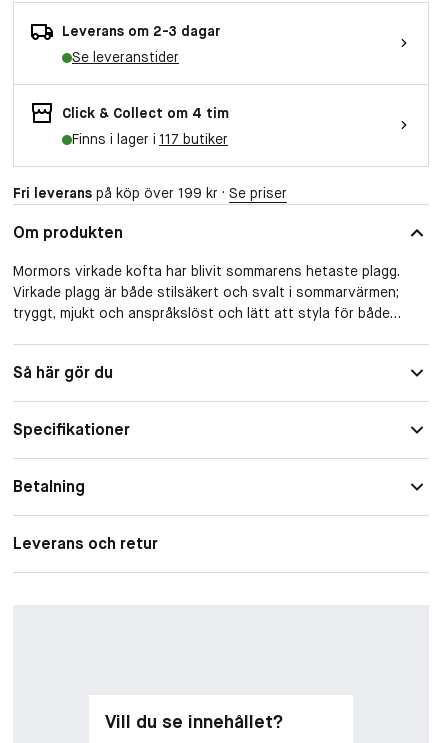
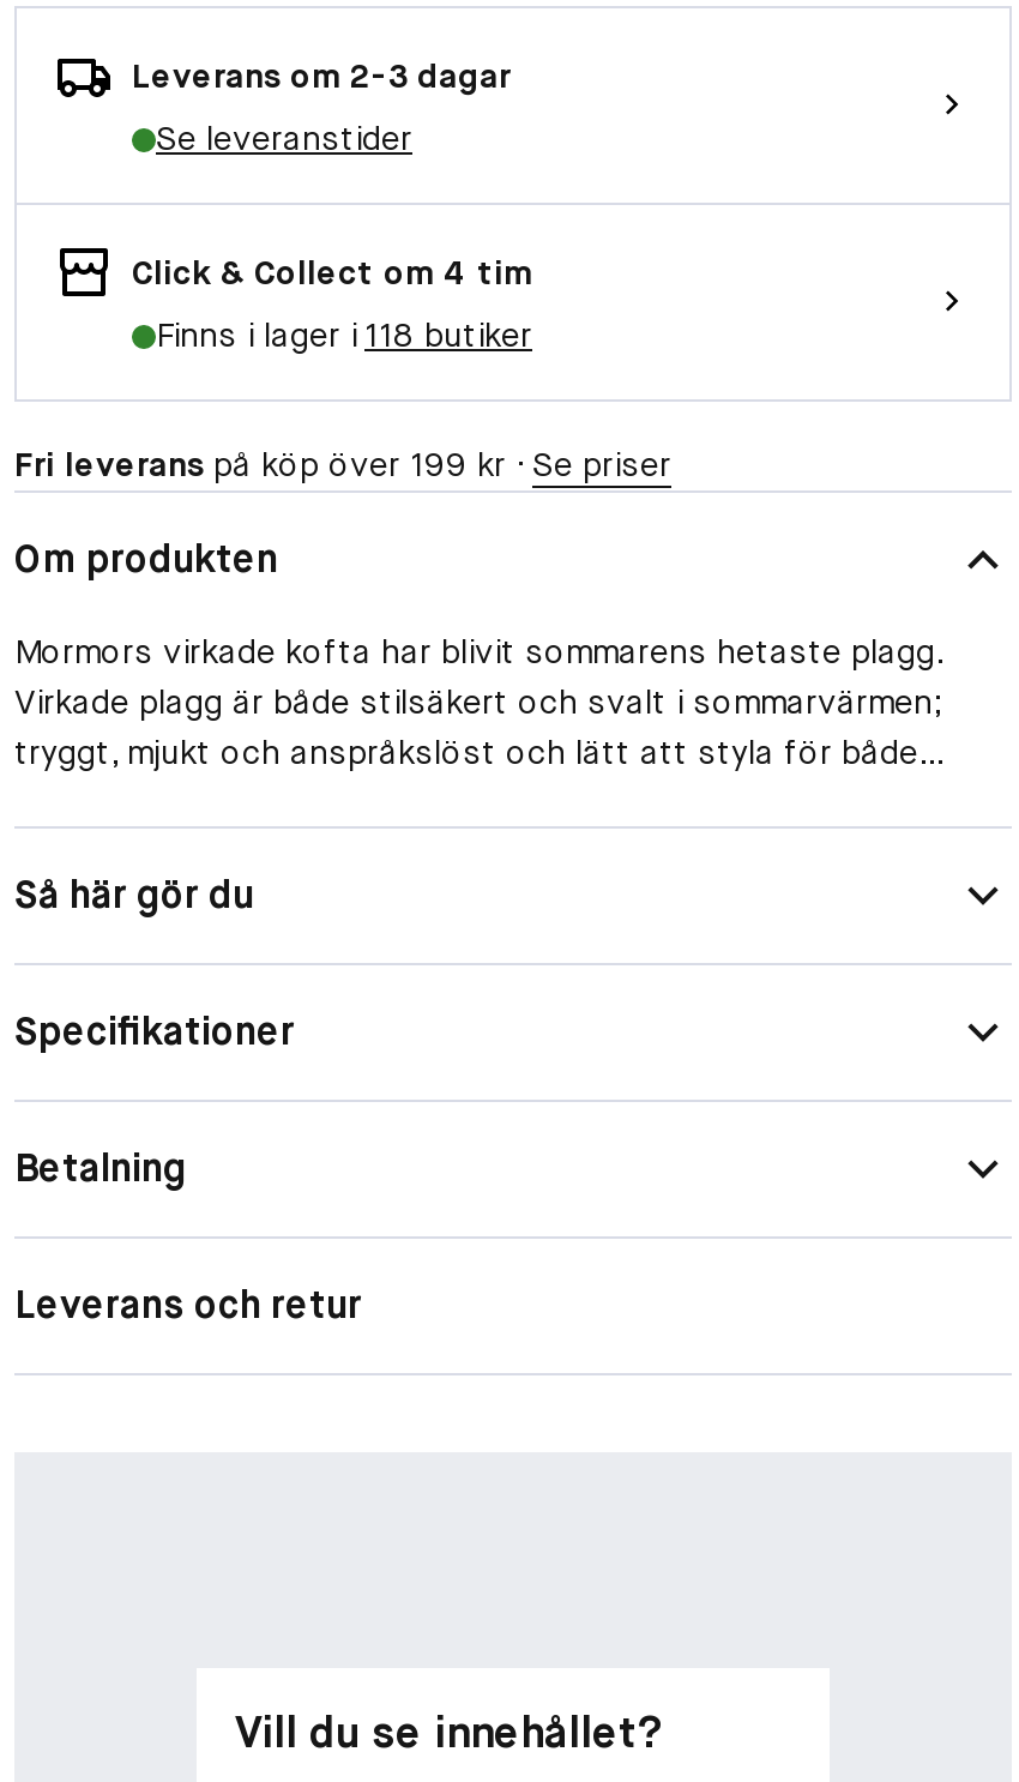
- Finns i lager i 117 butiker
+ Finns i lager i 118 butiker
